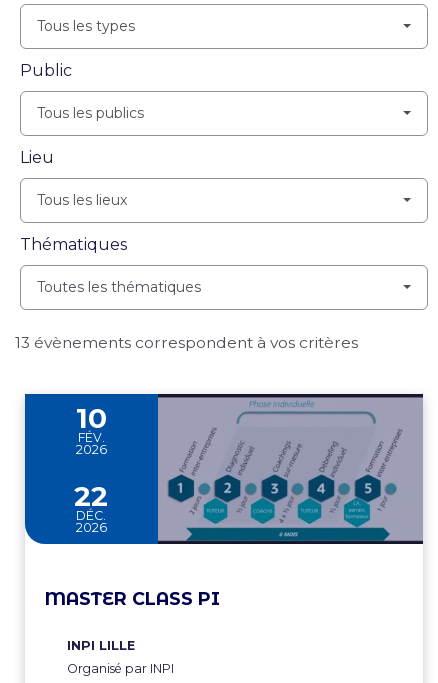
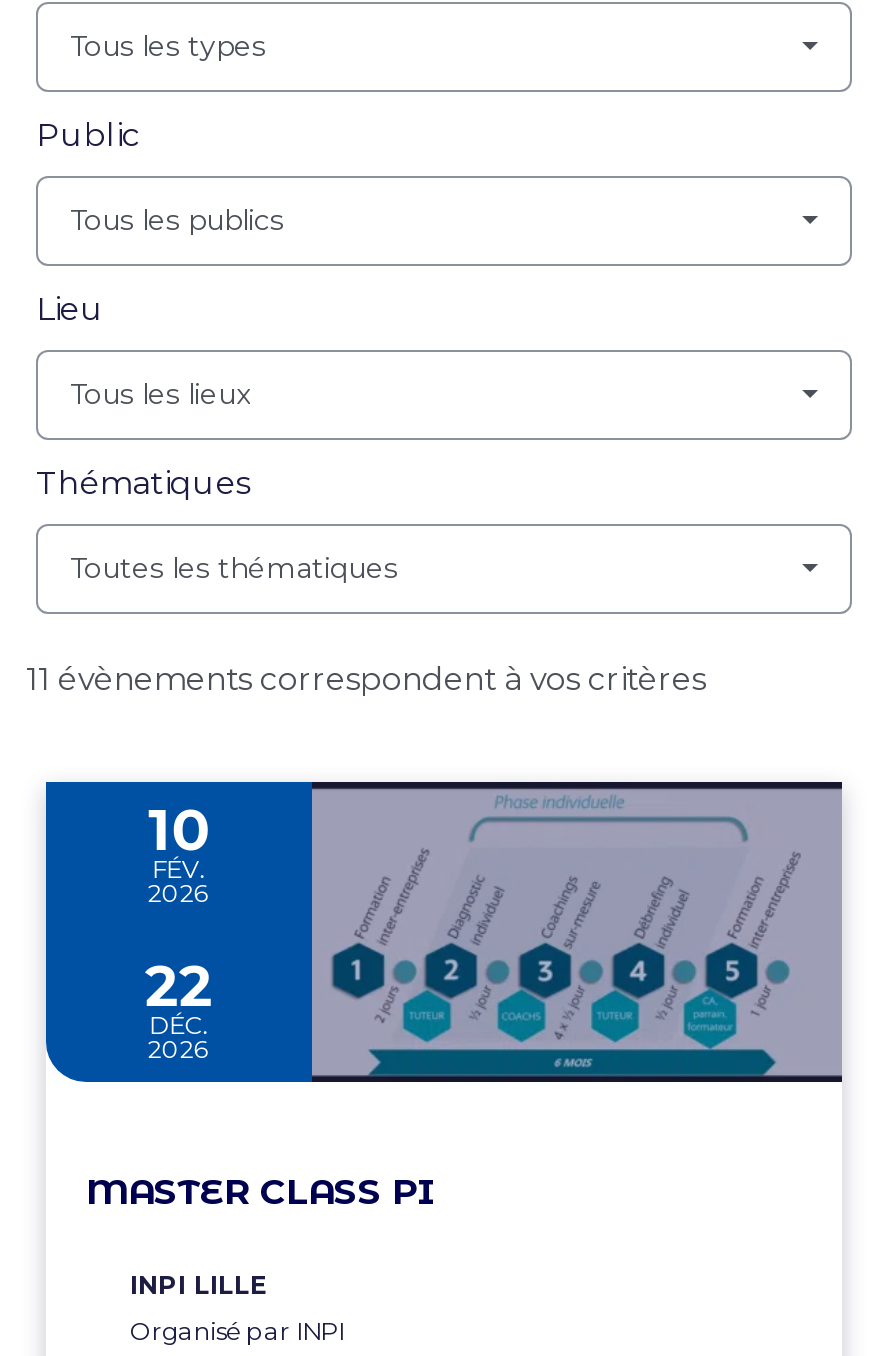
- 13 évènements correspondent à vos critères
+ 11 évènements correspondent à vos critères
